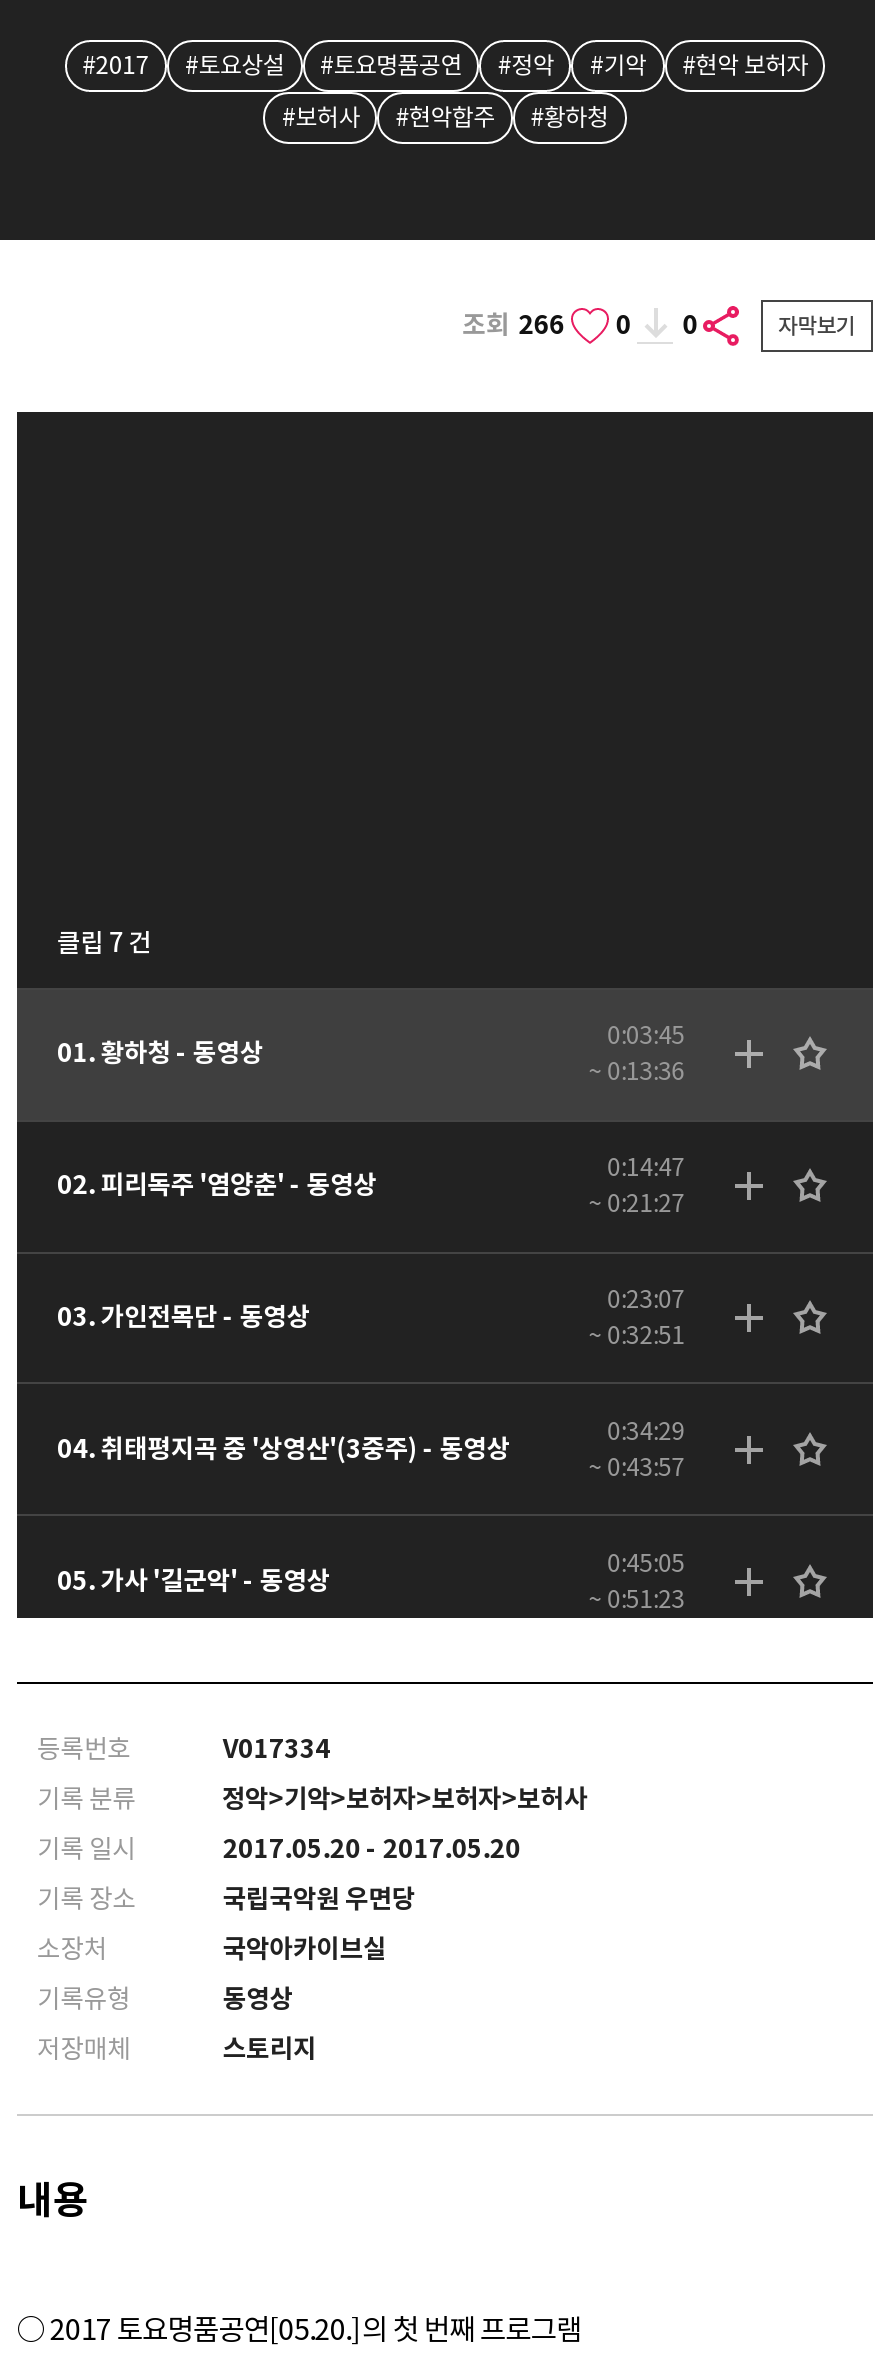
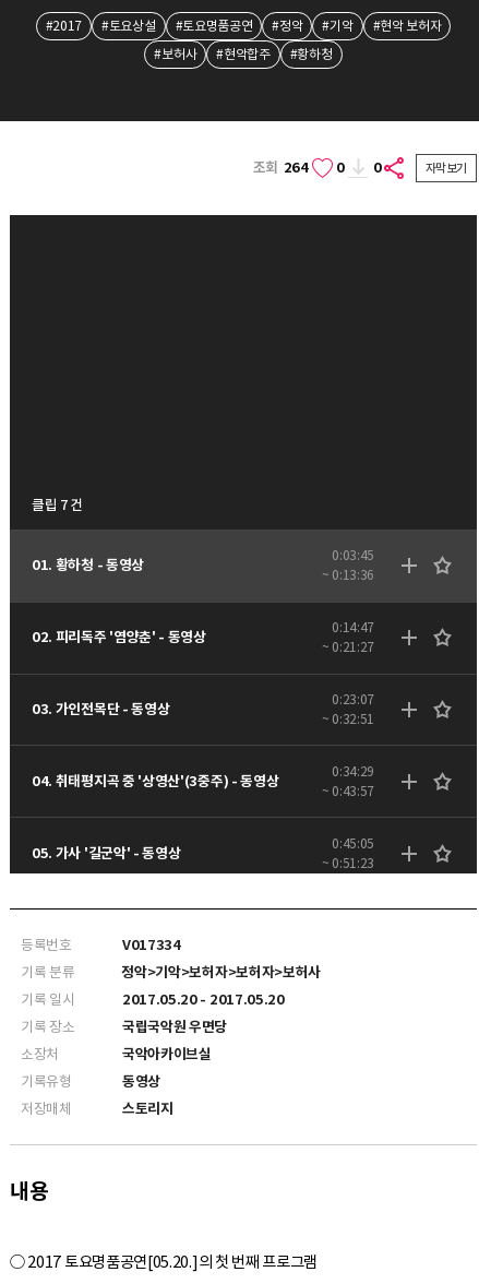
- 조회 266 0 0
+ 조회 264 0 0
